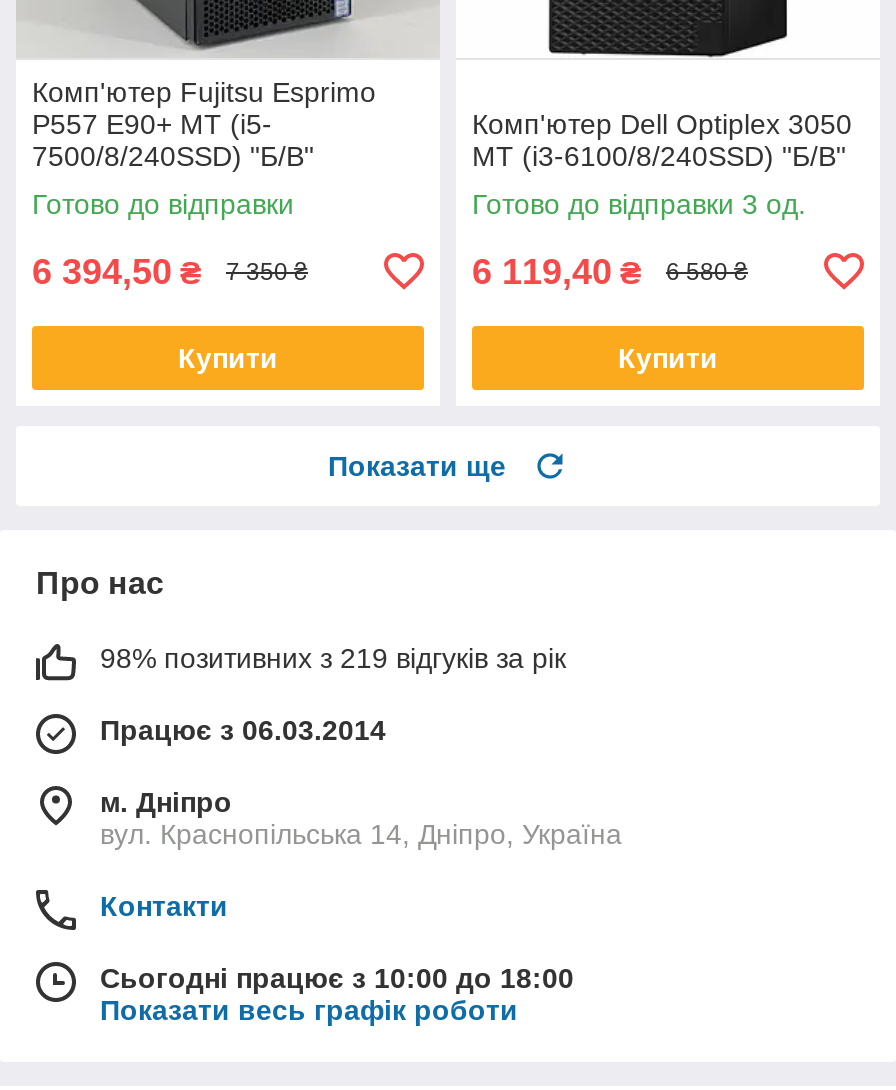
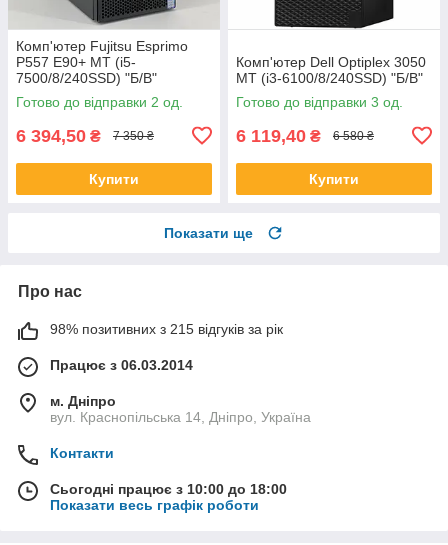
- Готово до відправки
+ Готово до відправки 2 од.

- 98% позитивних з 219 відгуків за рік
+ 98% позитивних з 215 відгуків за рік
